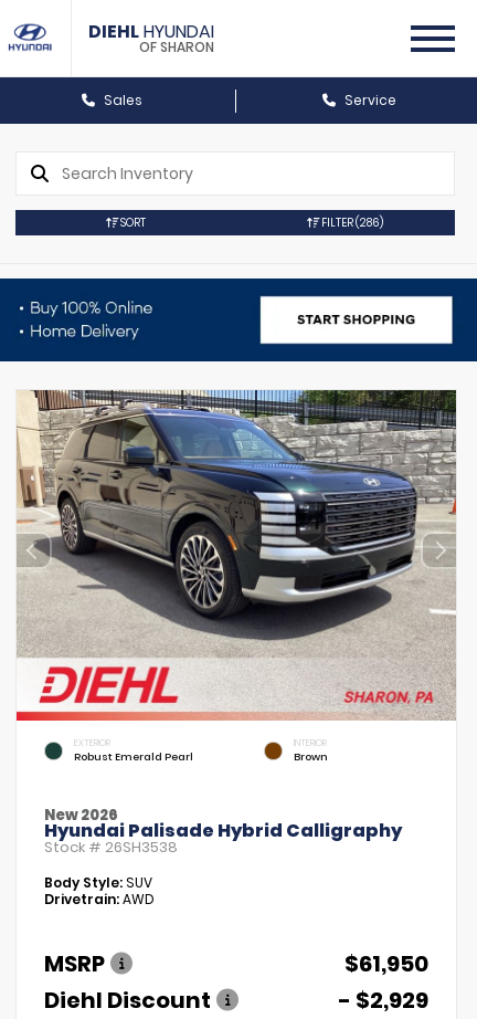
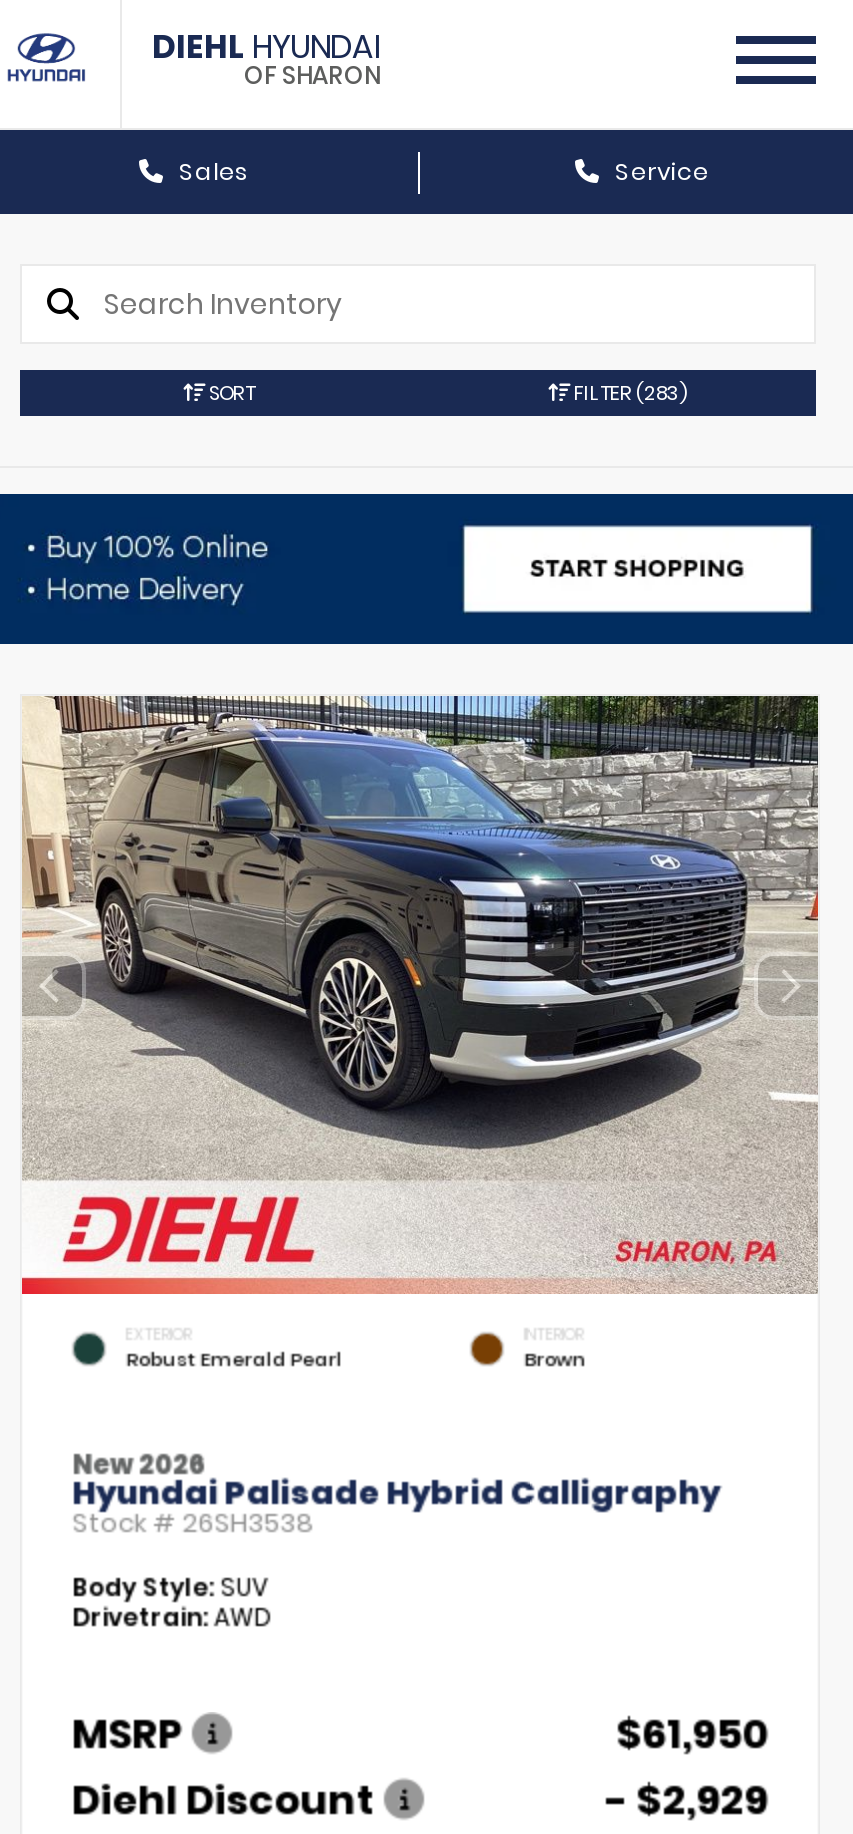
- FILTER (286)
+ FILTER (283)
